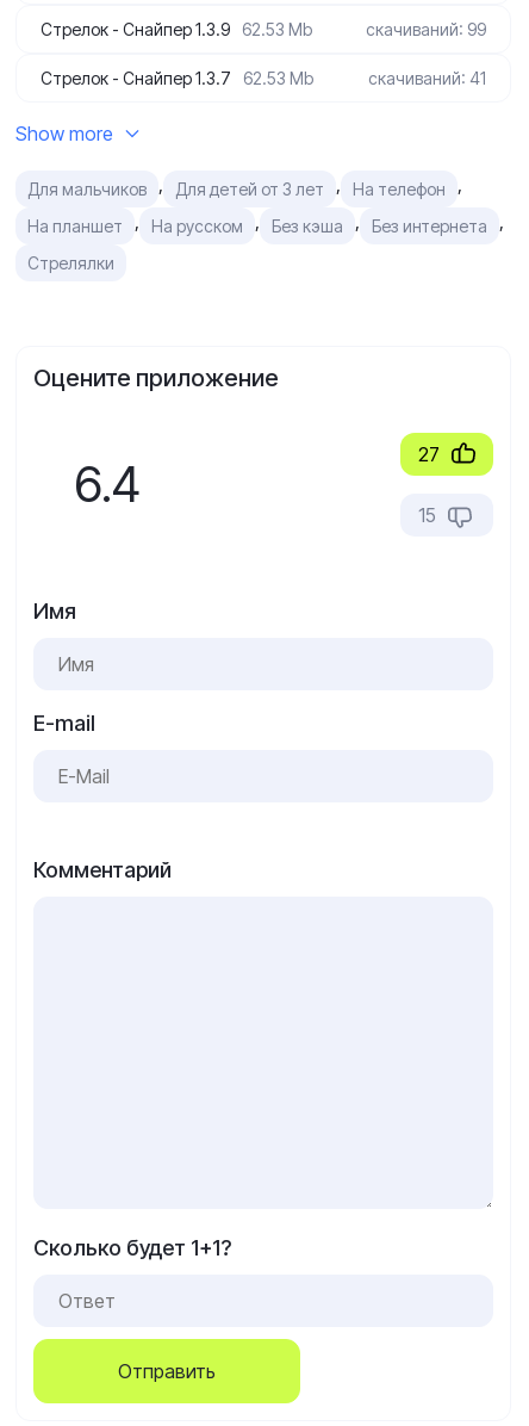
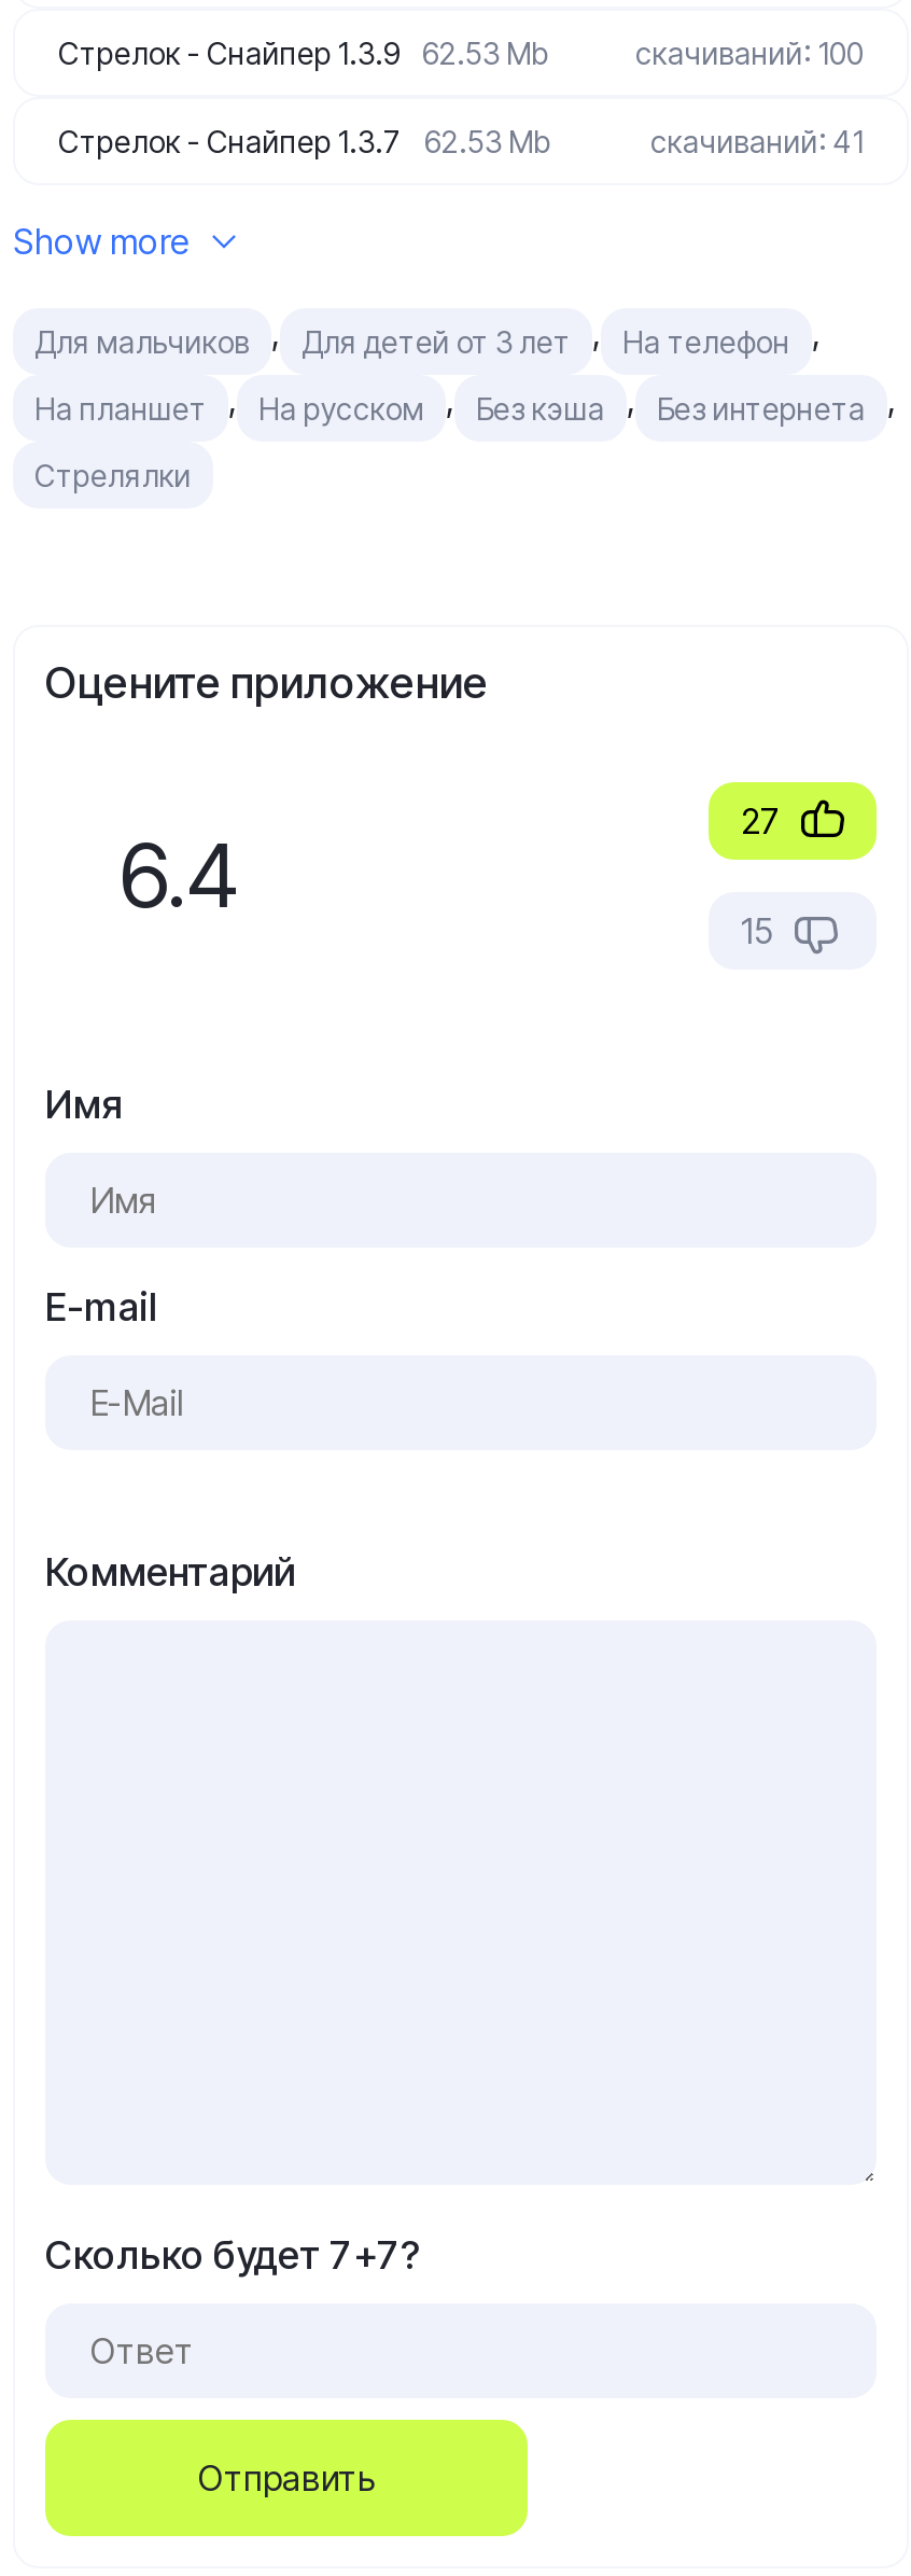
- скачиваний: 99
+ скачиваний: 100

- Сколько будет 1+1?
+ Сколько будет 7+7?
